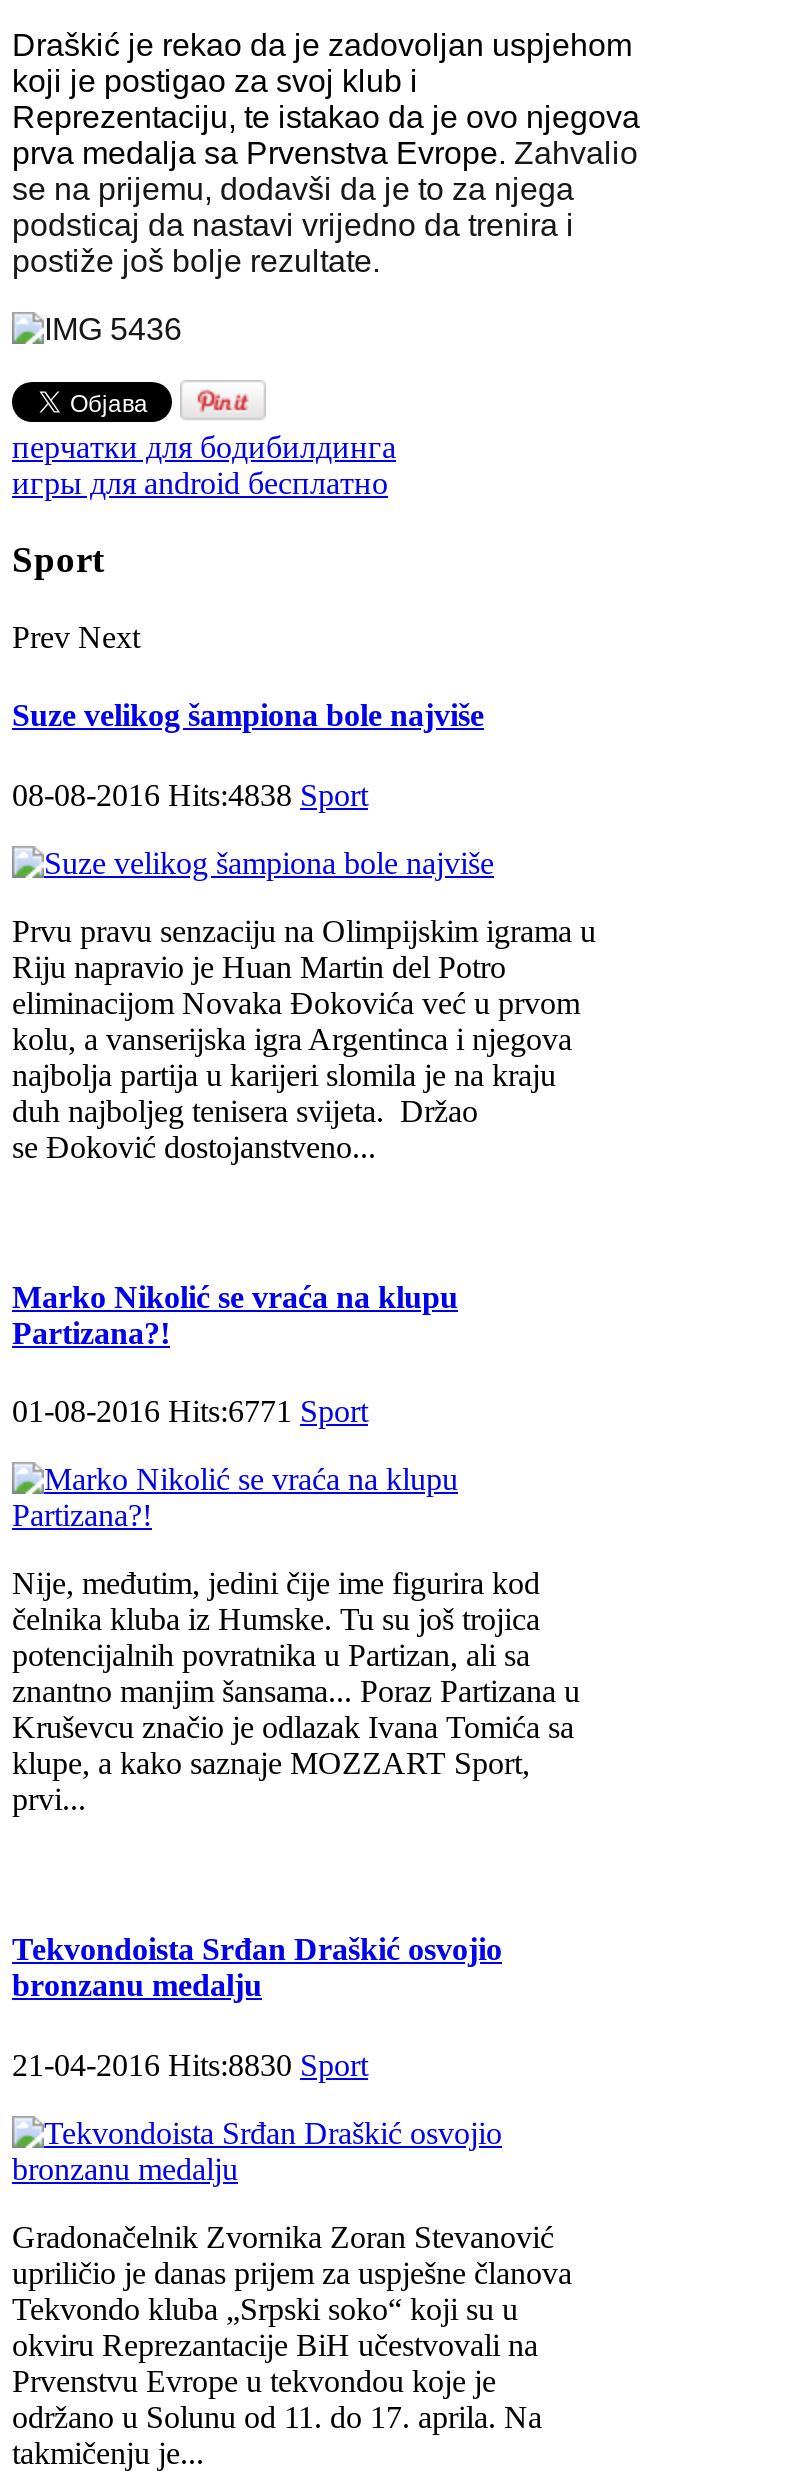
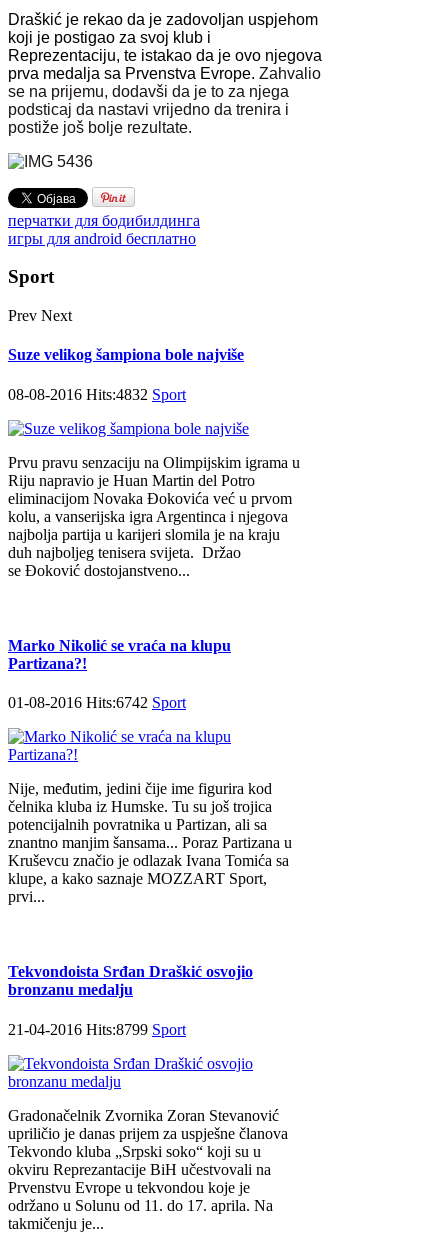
- 08-08-2016 Hits:4838 Sport
+ 08-08-2016 Hits:4832 Sport

- 01-08-2016 Hits:6771 Sport
+ 01-08-2016 Hits:6742 Sport

- 21-04-2016 Hits:8830 Sport
+ 21-04-2016 Hits:8799 Sport
